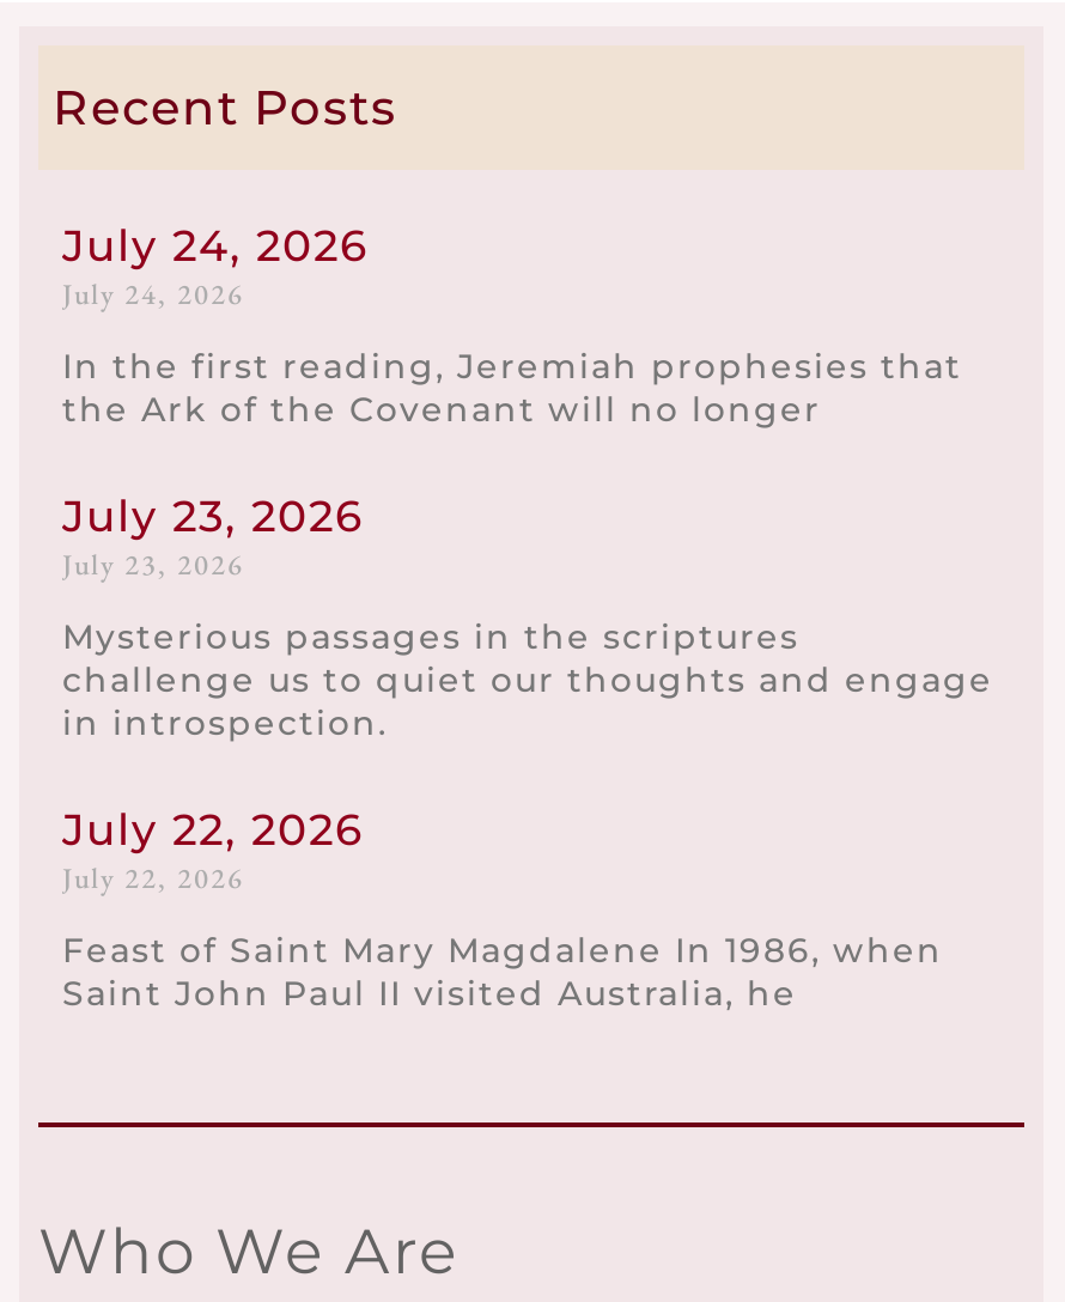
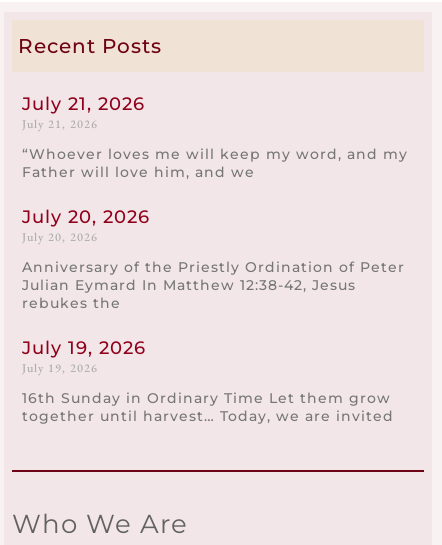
- July 24, 2026
- July 24, 2026
+ July 21, 2026
+ July 21, 2026

- In the first reading, Jeremiah prophesies that
- the Ark of the Covenant will no longer
+ “Whoever loves me will keep my word, and my
+ Father will love him, and we

- July 23, 2026
- July 23, 2026
+ July 20, 2026
+ July 20, 2026

- Mysterious passages in the scriptures
- challenge us to quiet our thoughts and engage
- in introspection.
+ Anniversary of the Priestly Ordination of Peter
+ Julian Eymard In Matthew 12:38-42, Jesus
+ rebukes the

- July 22, 2026
- July 22, 2026
+ July 19, 2026
+ July 19, 2026

- Feast of Saint Mary Magdalene In 1986, when
- Saint John Paul II visited Australia, he
+ 16th Sunday in Ordinary Time Let them grow
+ together until harvest… Today, we are invited
